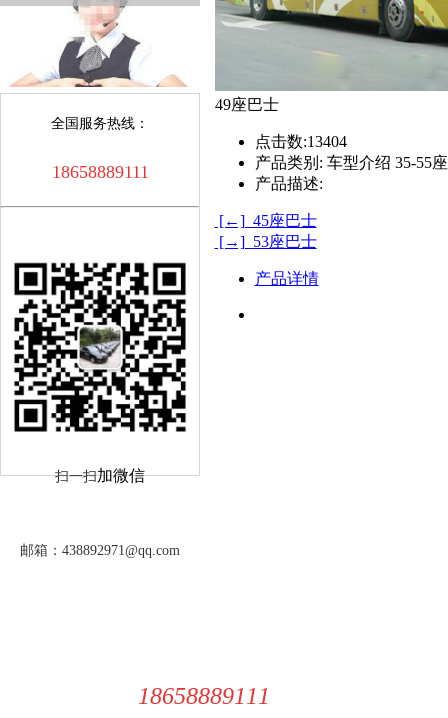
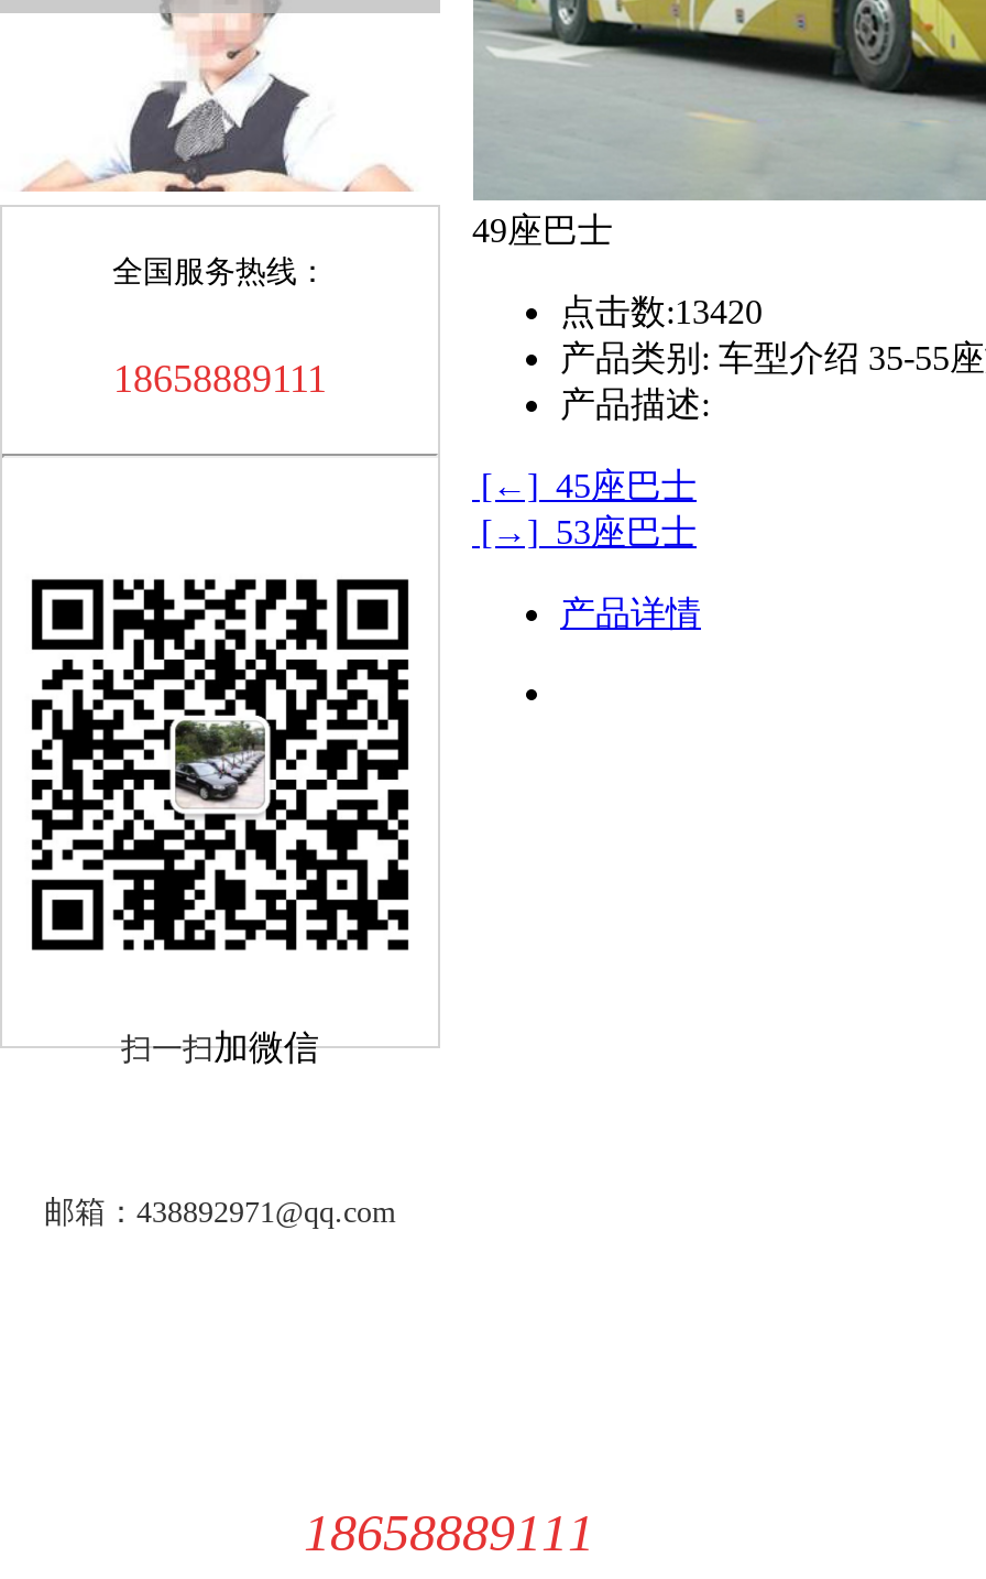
- 点击数:13404
+ 点击数:13420
